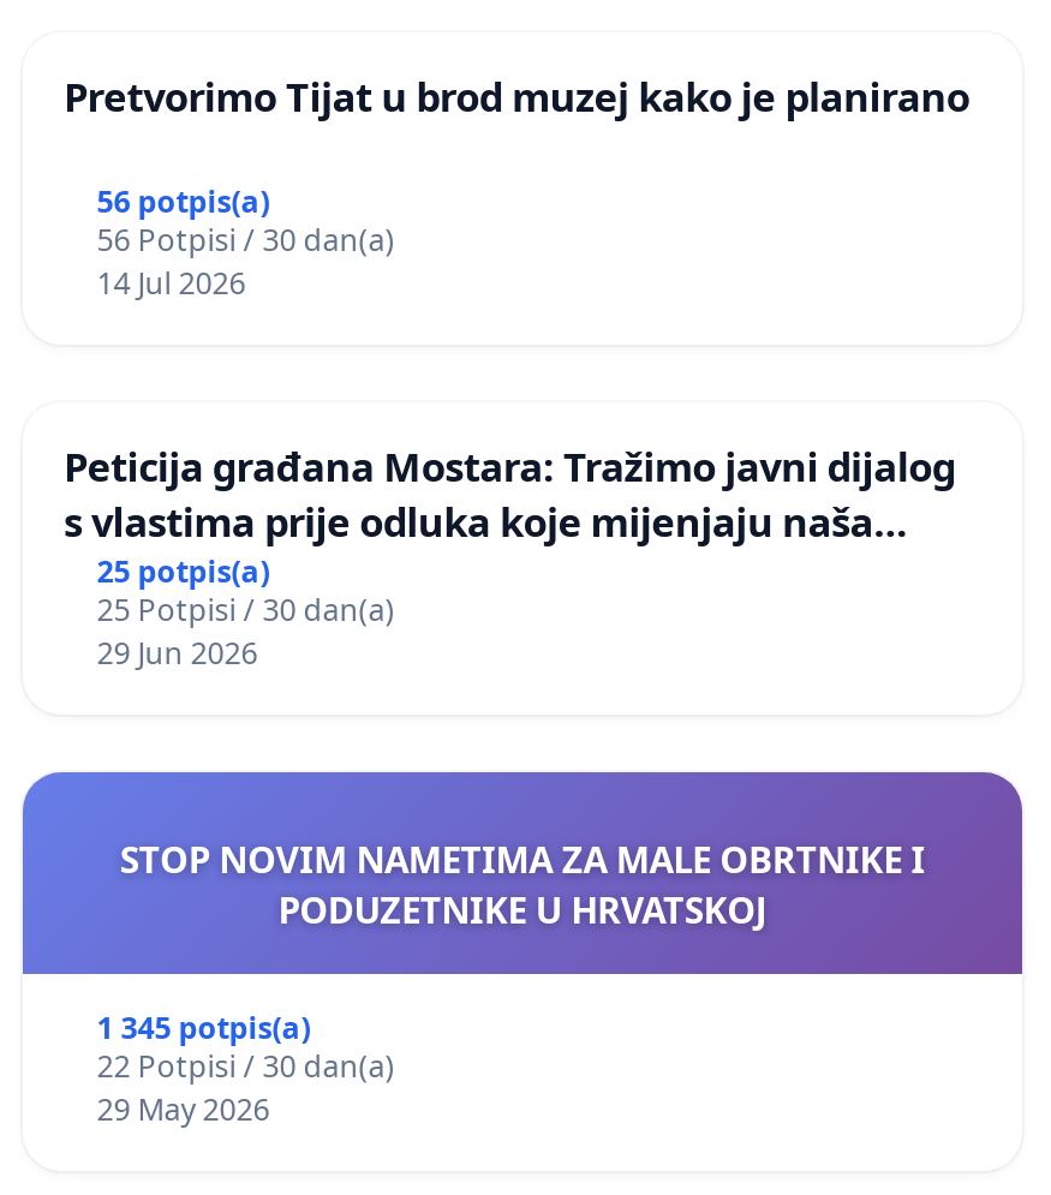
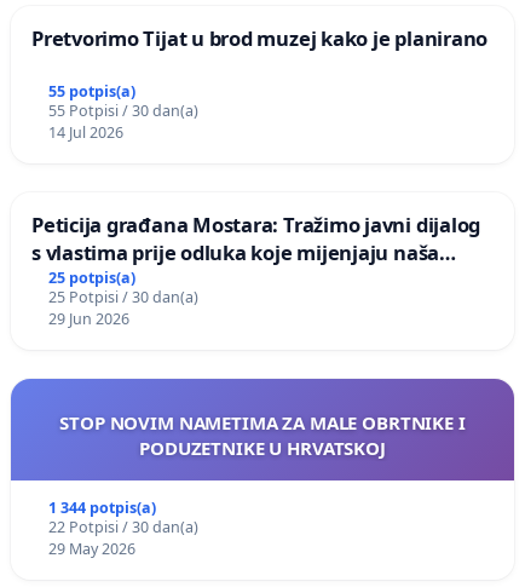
- 56 potpis(a)
+ 55 potpis(a)

- 56 Potpisi / 30 dan(a)
+ 55 Potpisi / 30 dan(a)

- 1 345 potpis(a)
+ 1 344 potpis(a)
